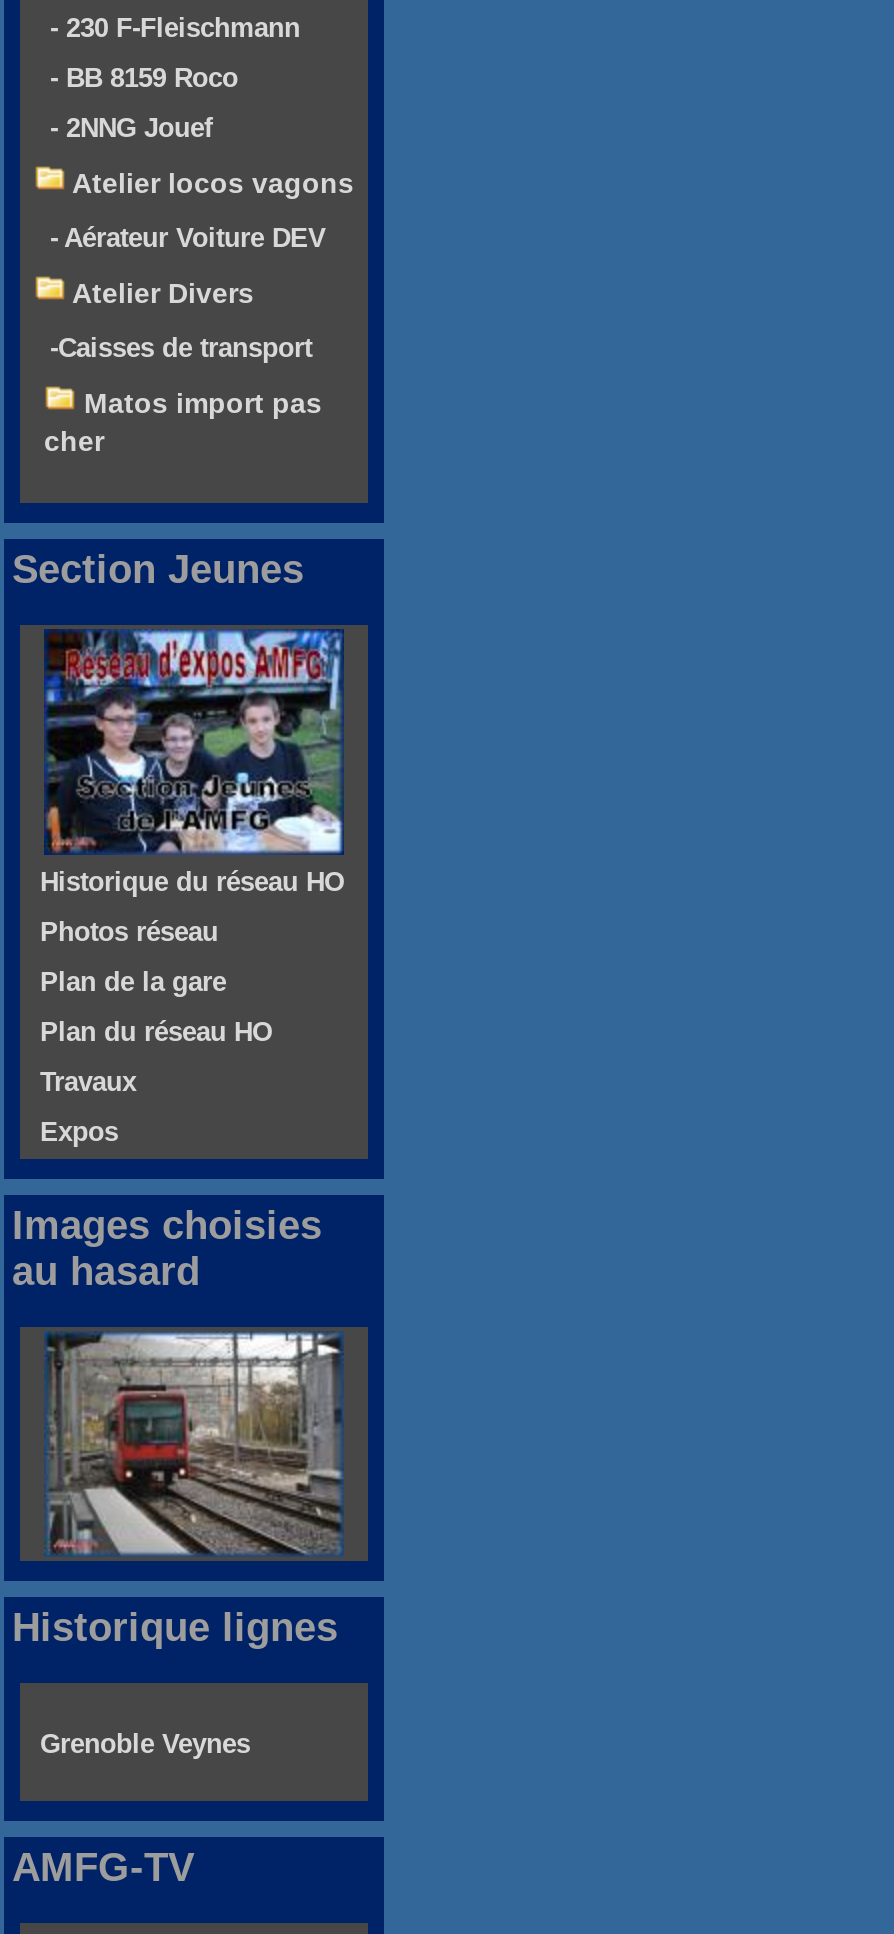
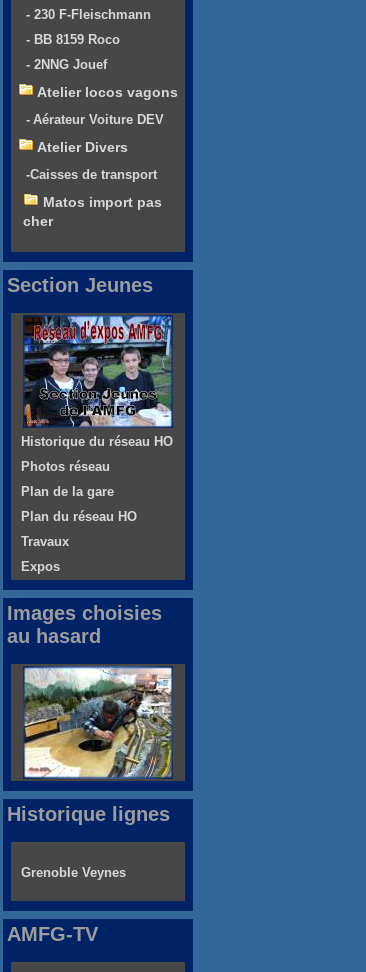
- [image]
+ [image]
